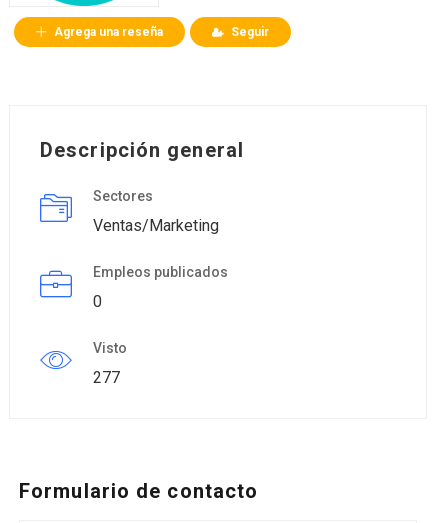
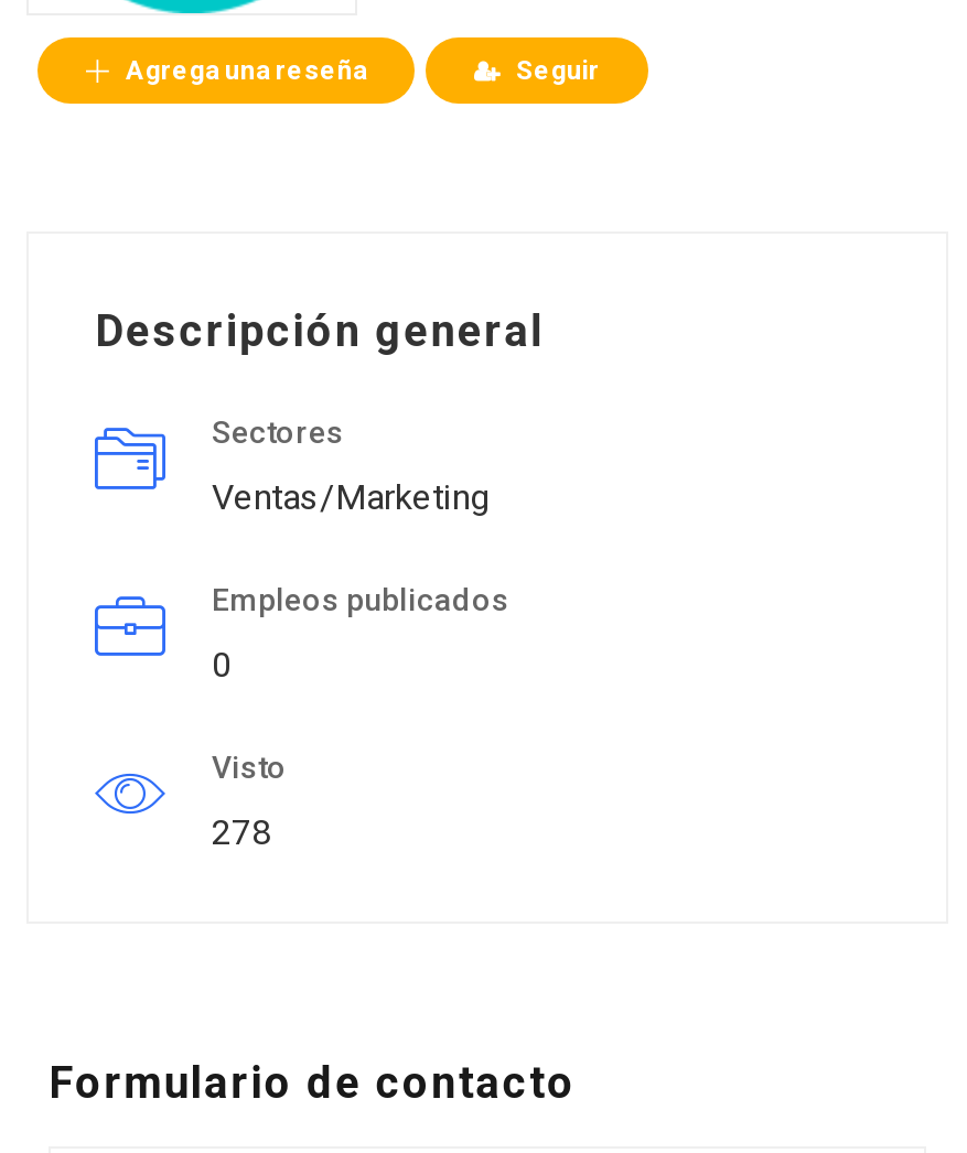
- 277
+ 278
